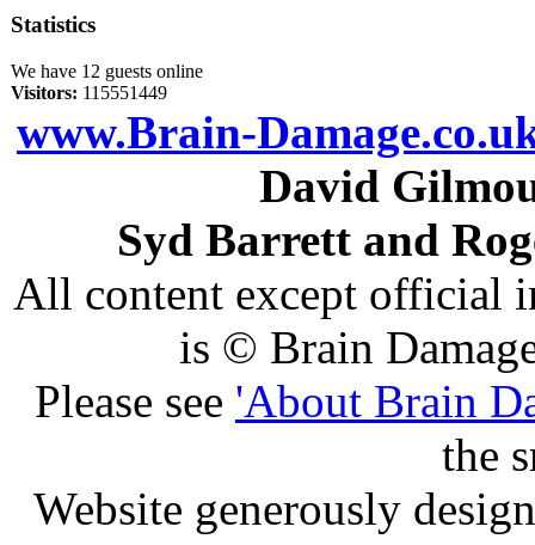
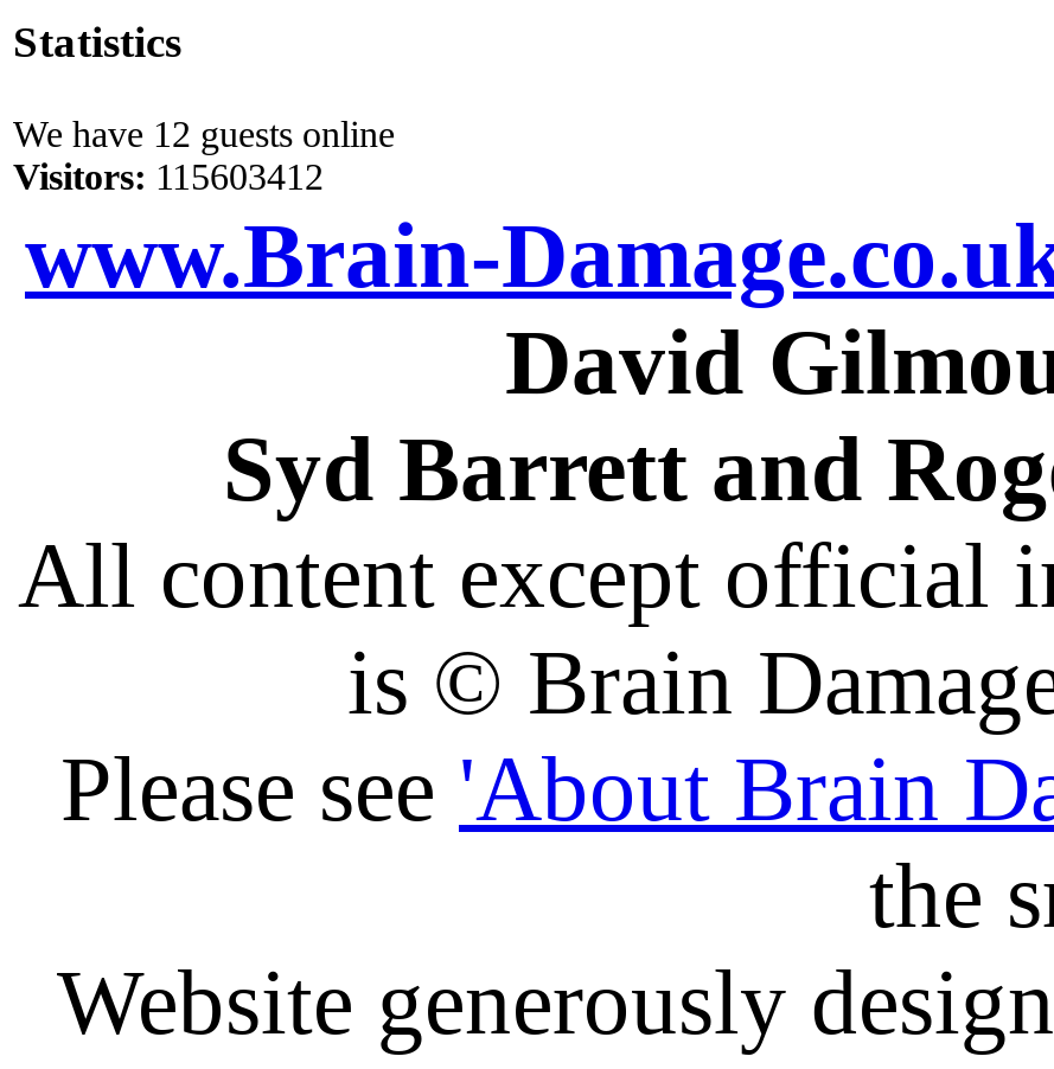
- Visitors: 115551449
+ Visitors: 115603412
